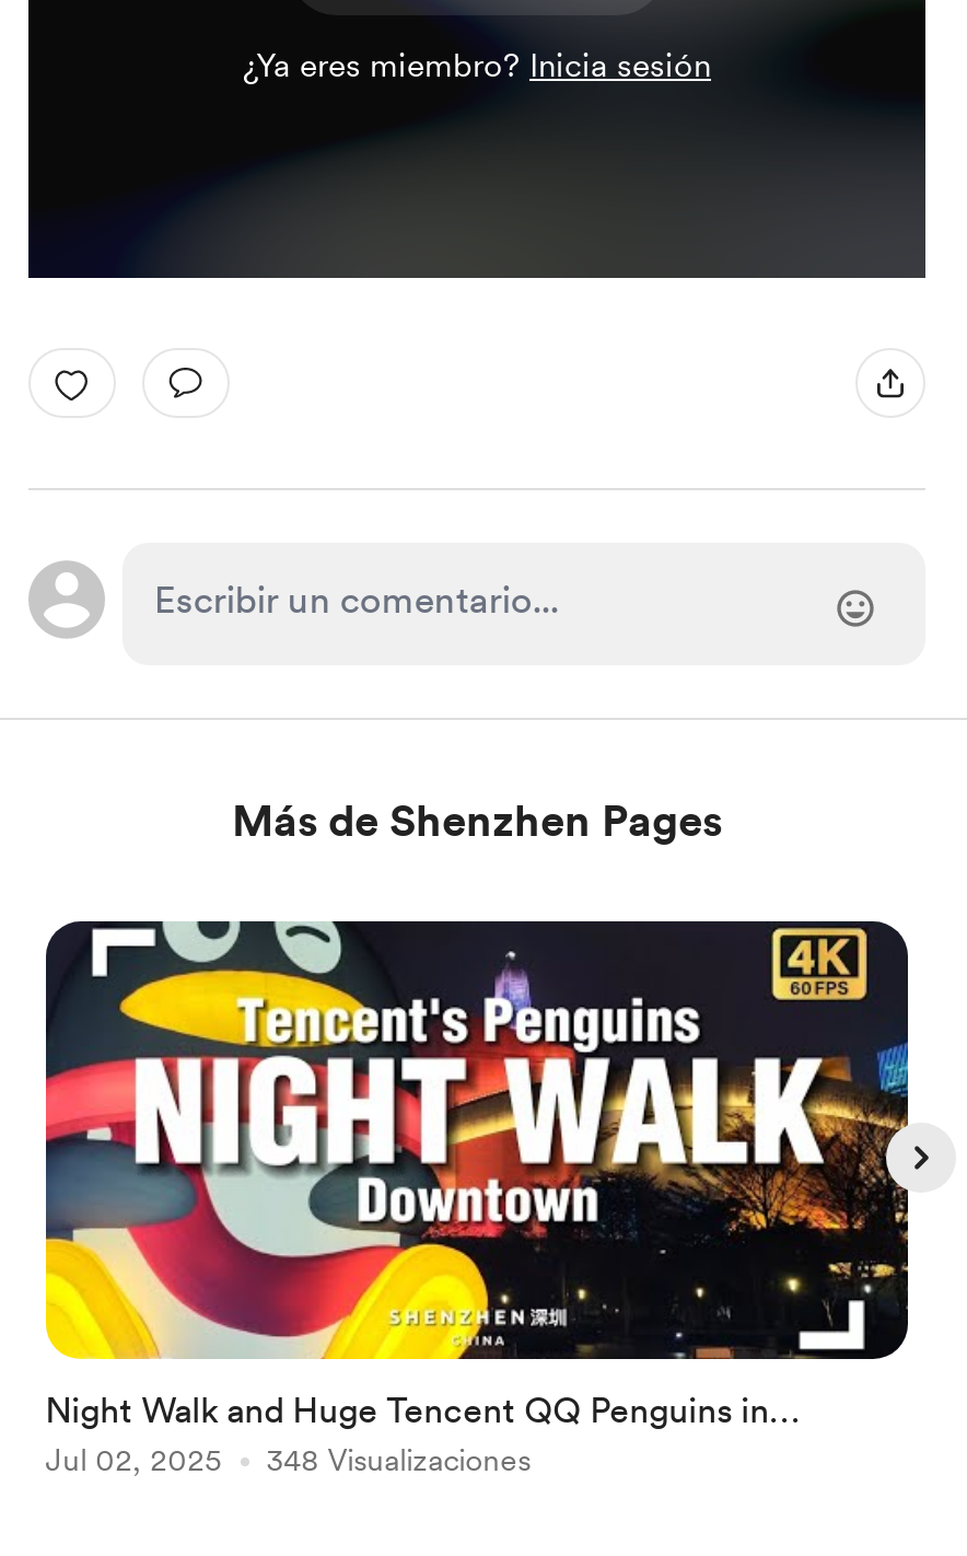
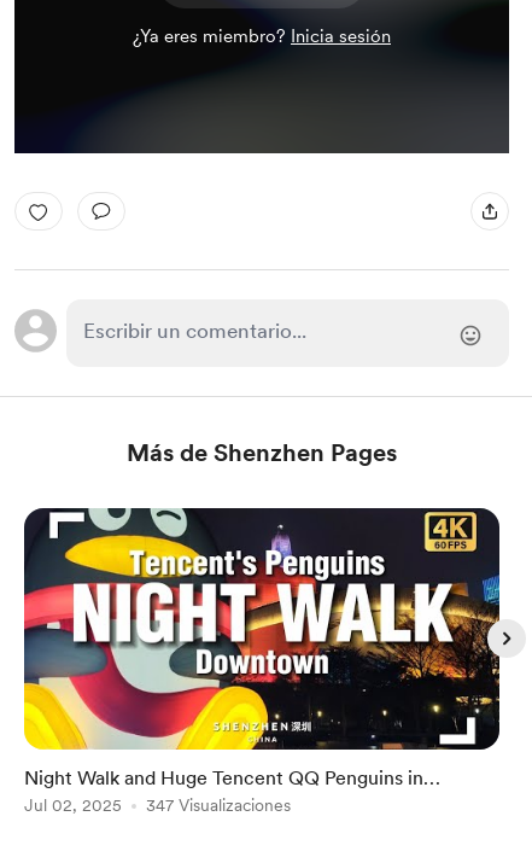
- 348 Visualizaciones
+ 347 Visualizaciones
